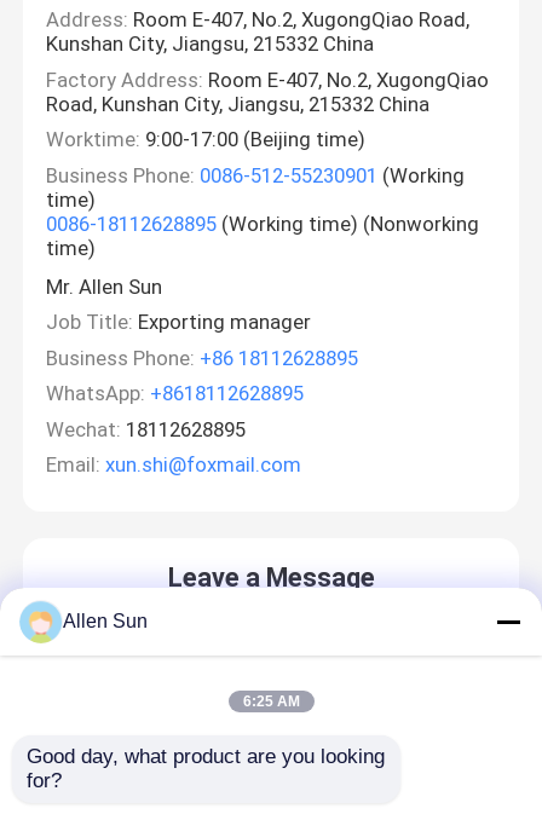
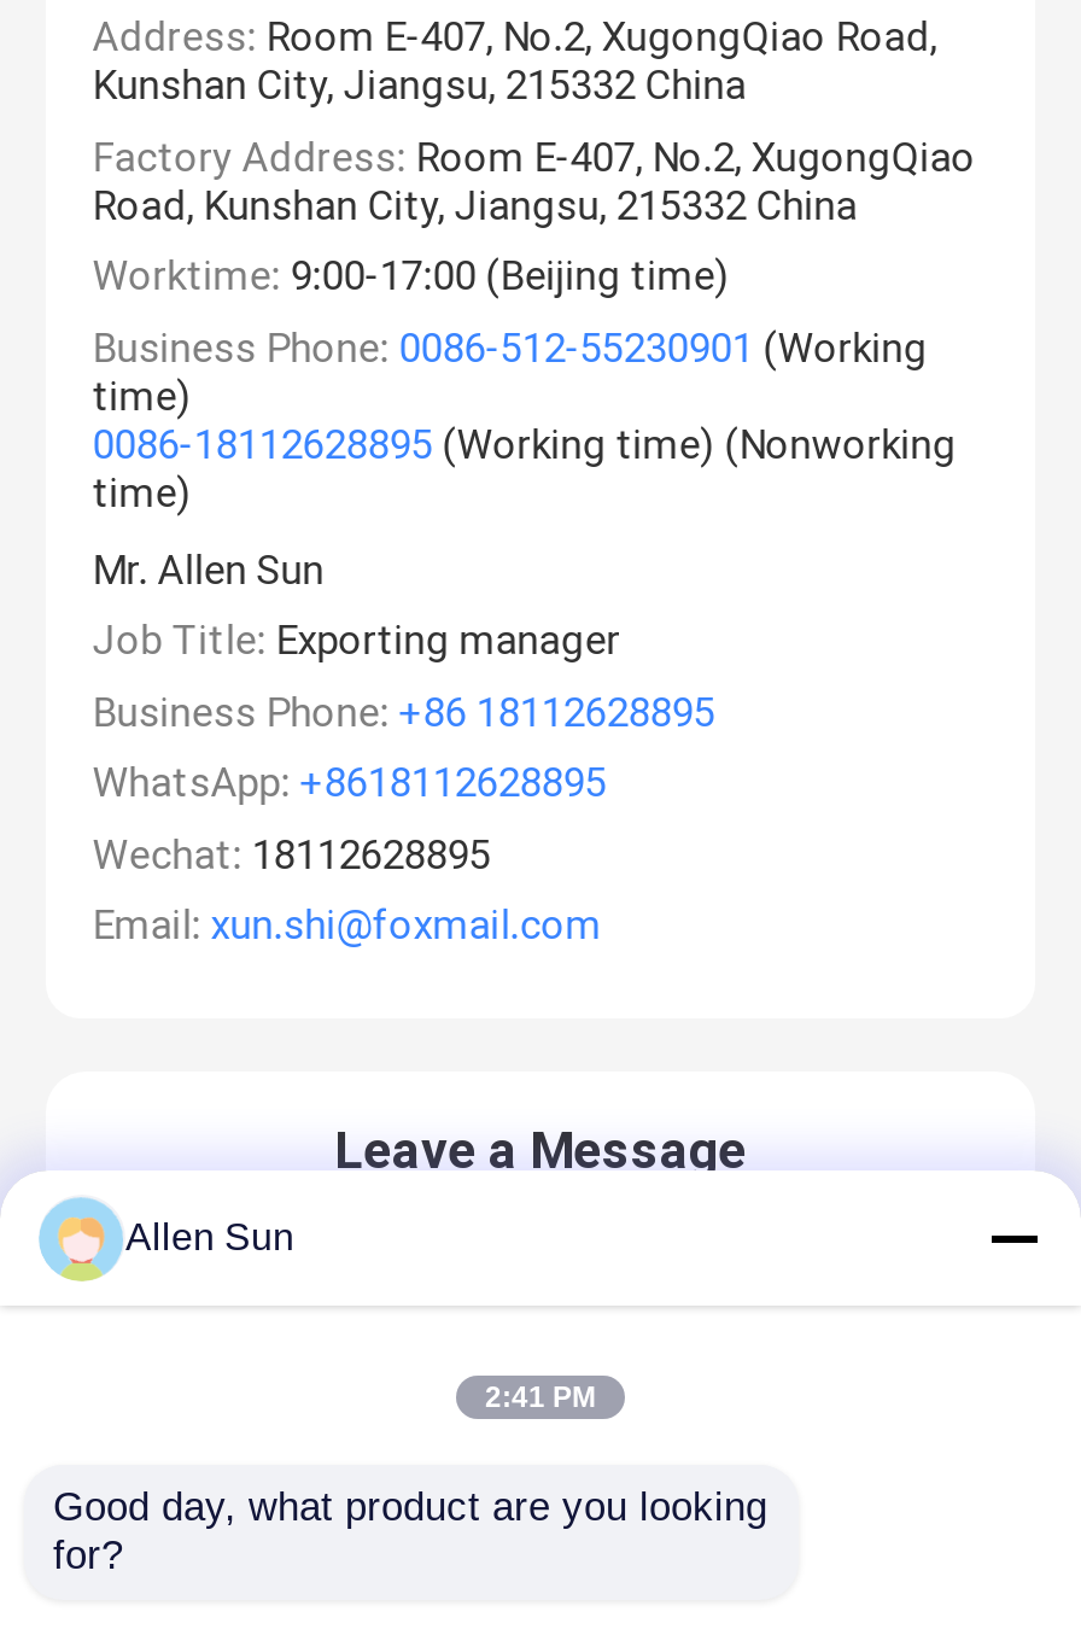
- 6:25 AM
+ 2:41 PM
